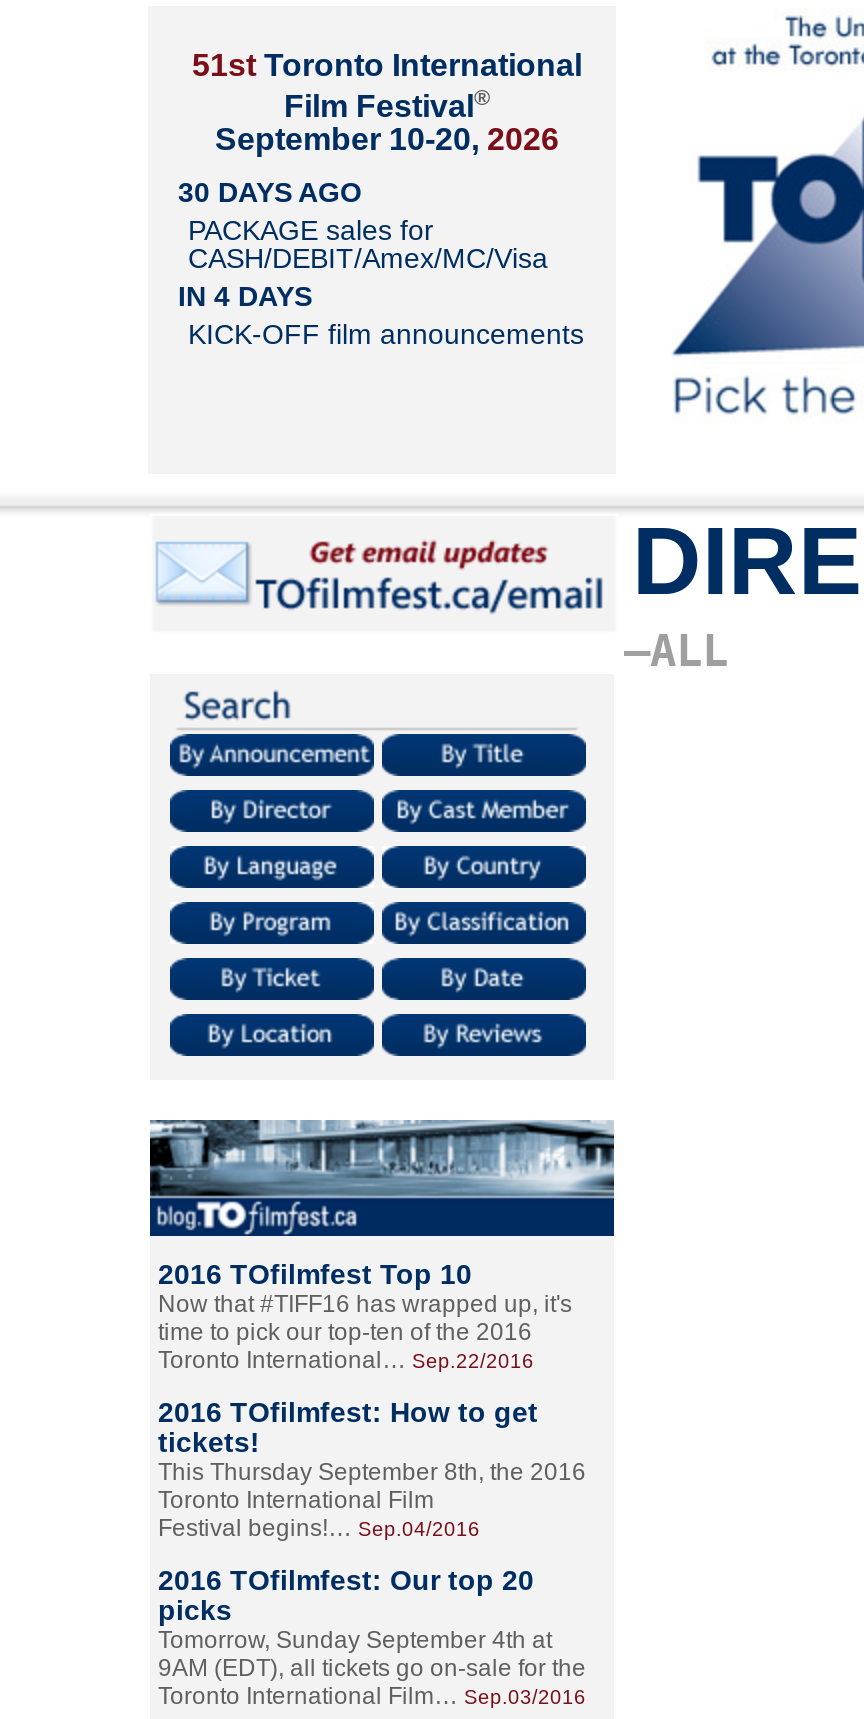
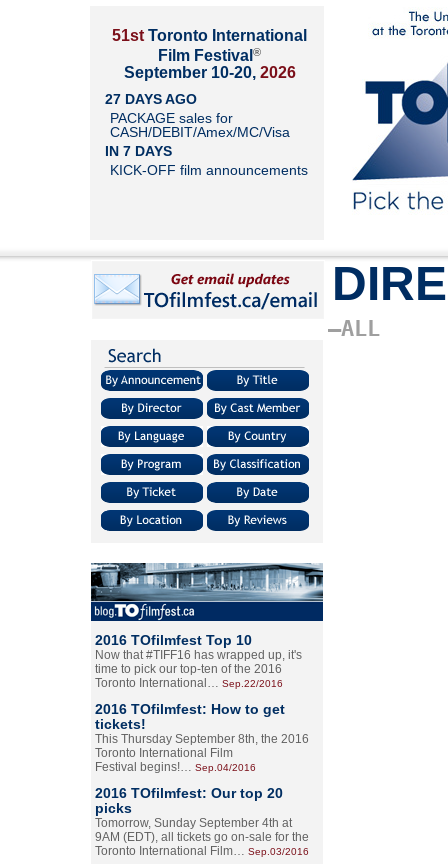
- 30 DAYS AGO
+ 27 DAYS AGO

- IN 4 DAYS
+ IN 7 DAYS
